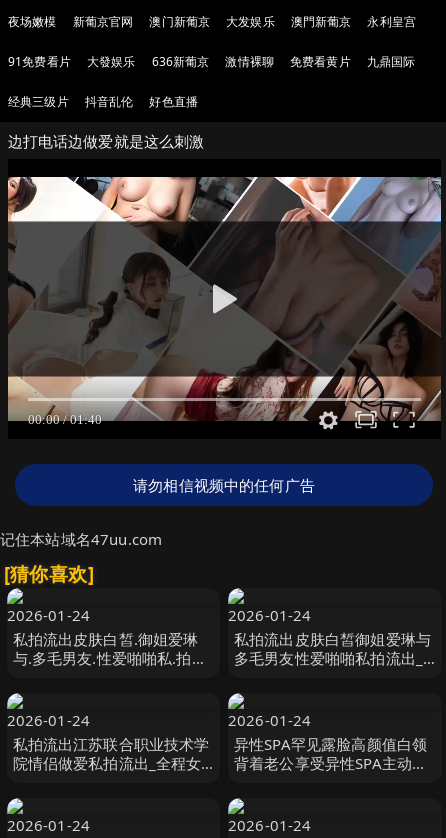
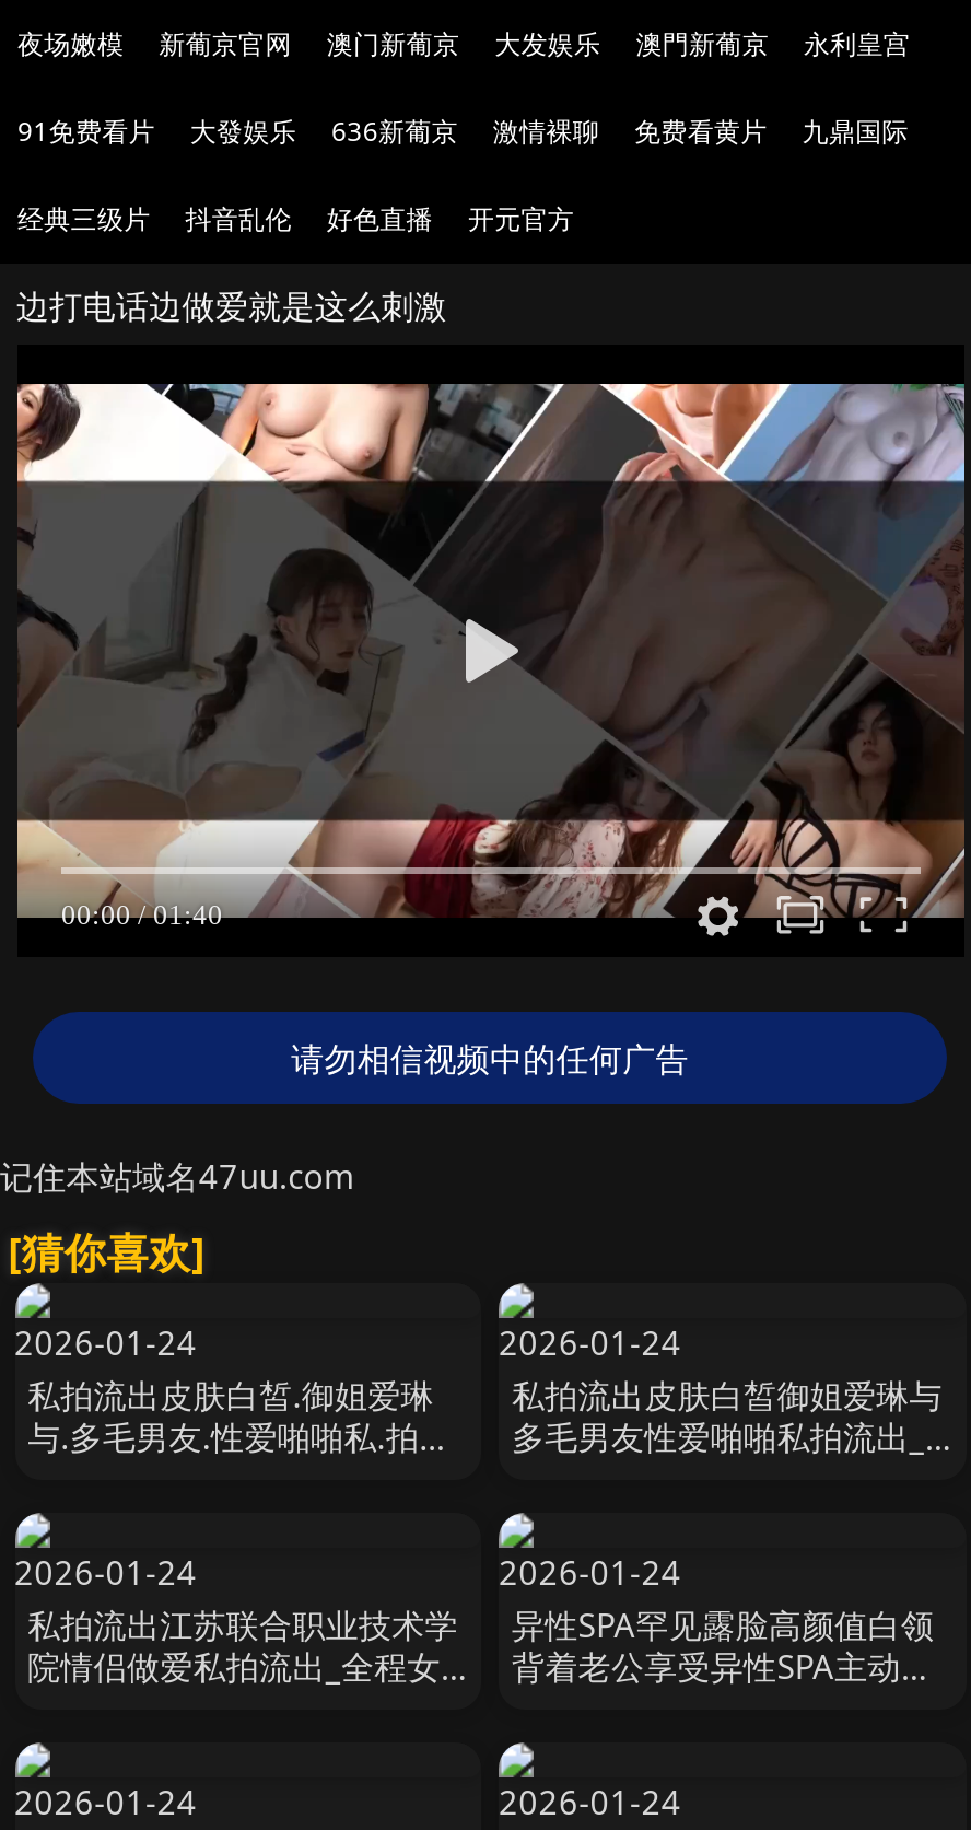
+ 开元官方
